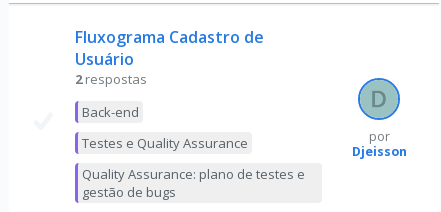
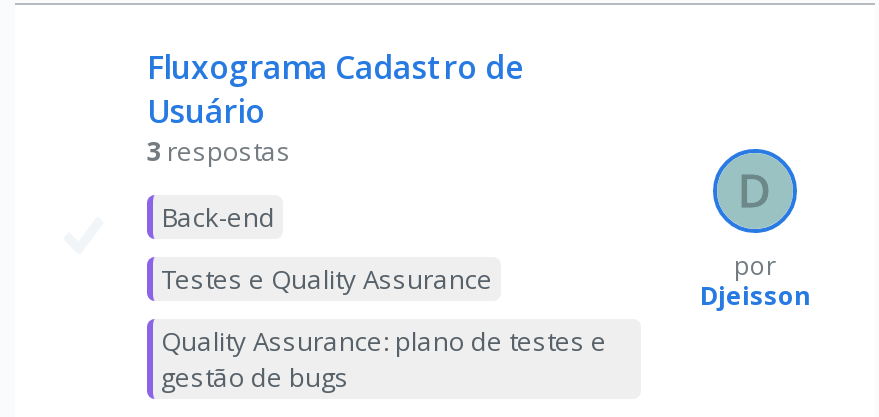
- 2 respostas
+ 3 respostas
